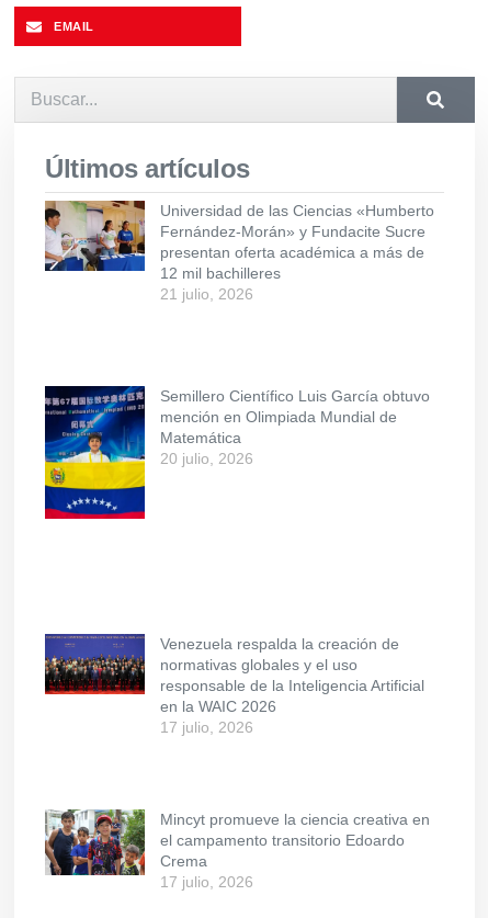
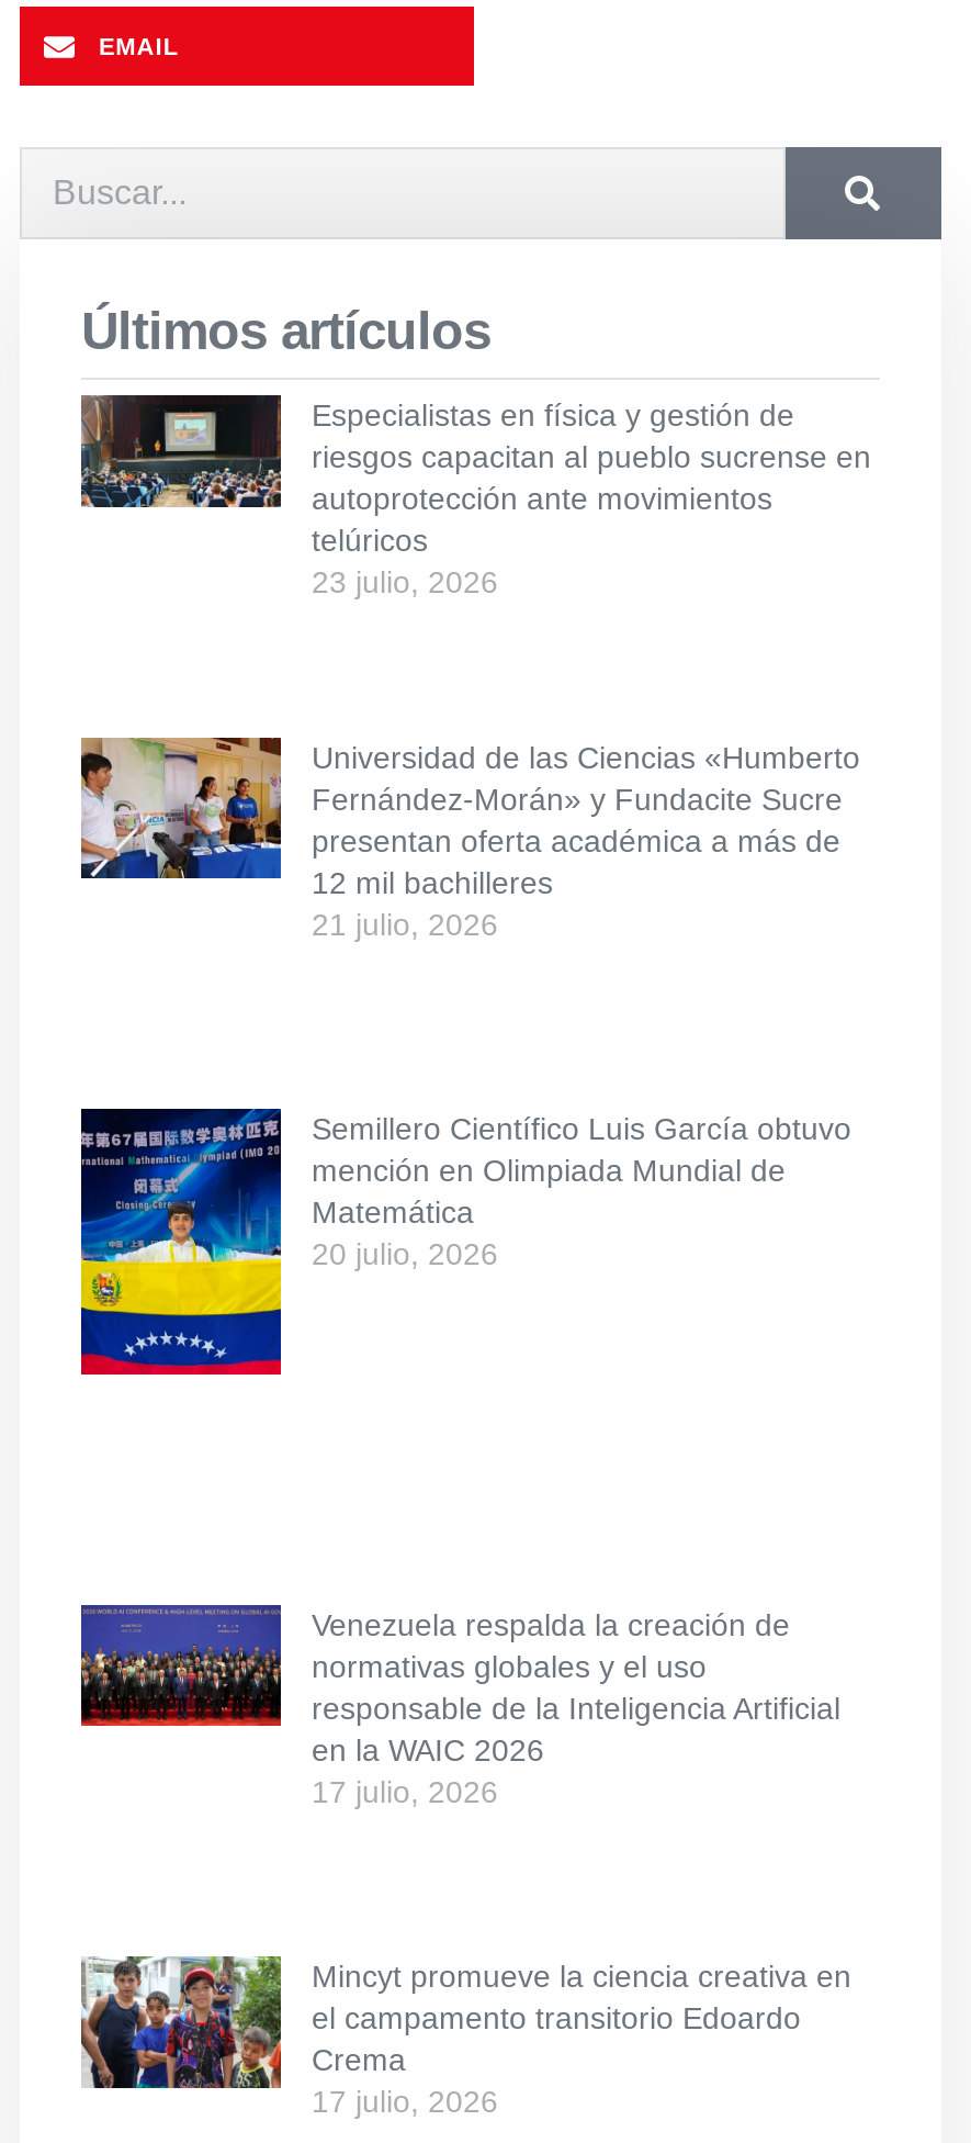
+ [image]
+ Especialistas en física y gestión de
+ riesgos capacitan al pueblo sucrense en
+ autoprotección ante movimientos
+ telúricos
+ 23 julio, 2026
